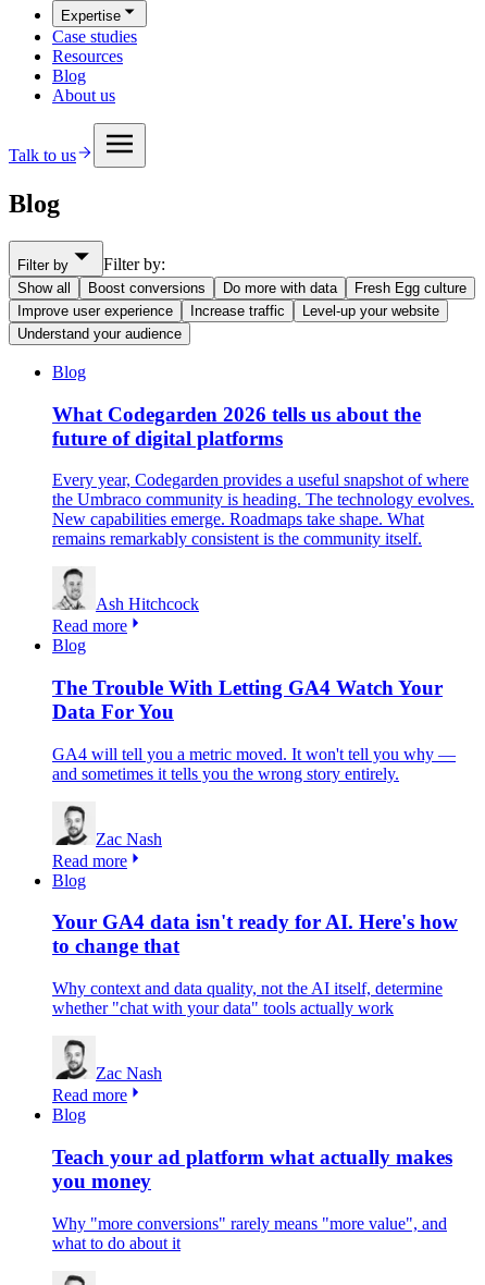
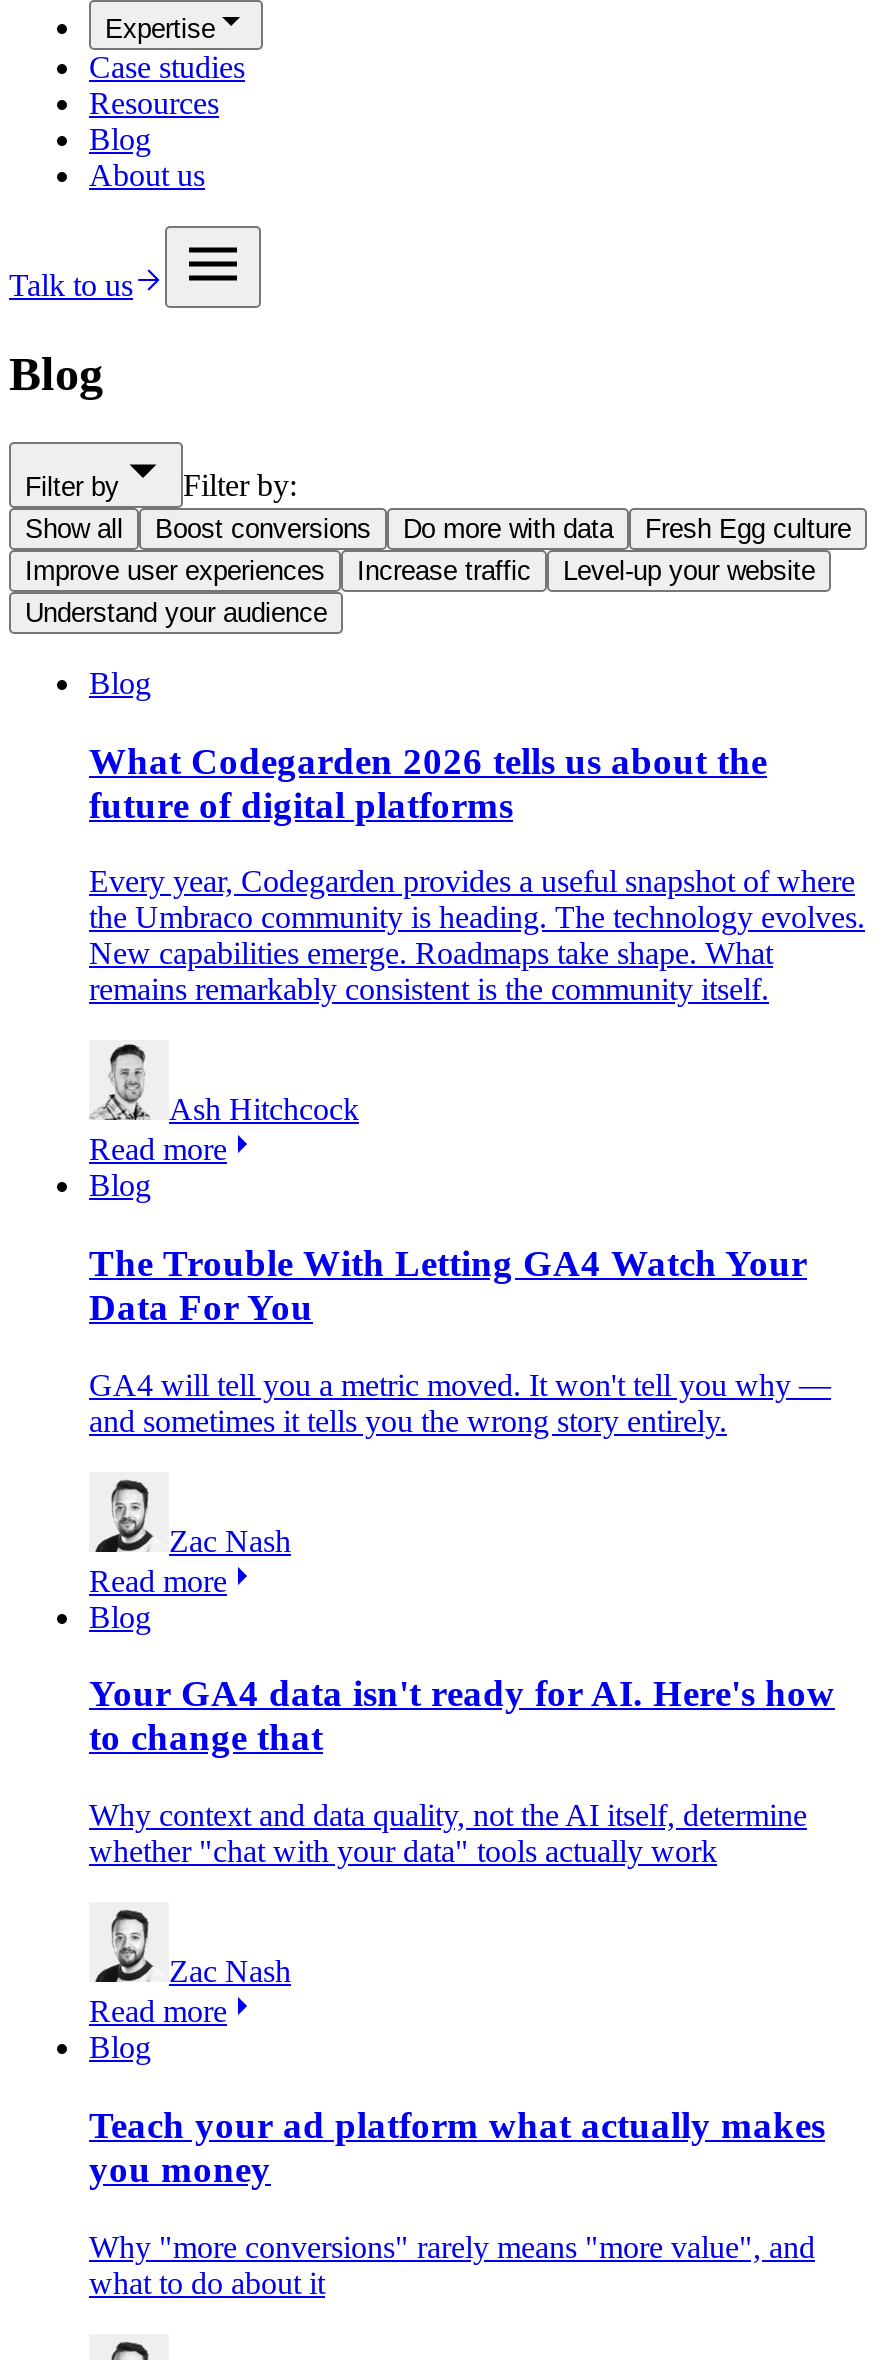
- Improve user experience
+ Improve user experiences
